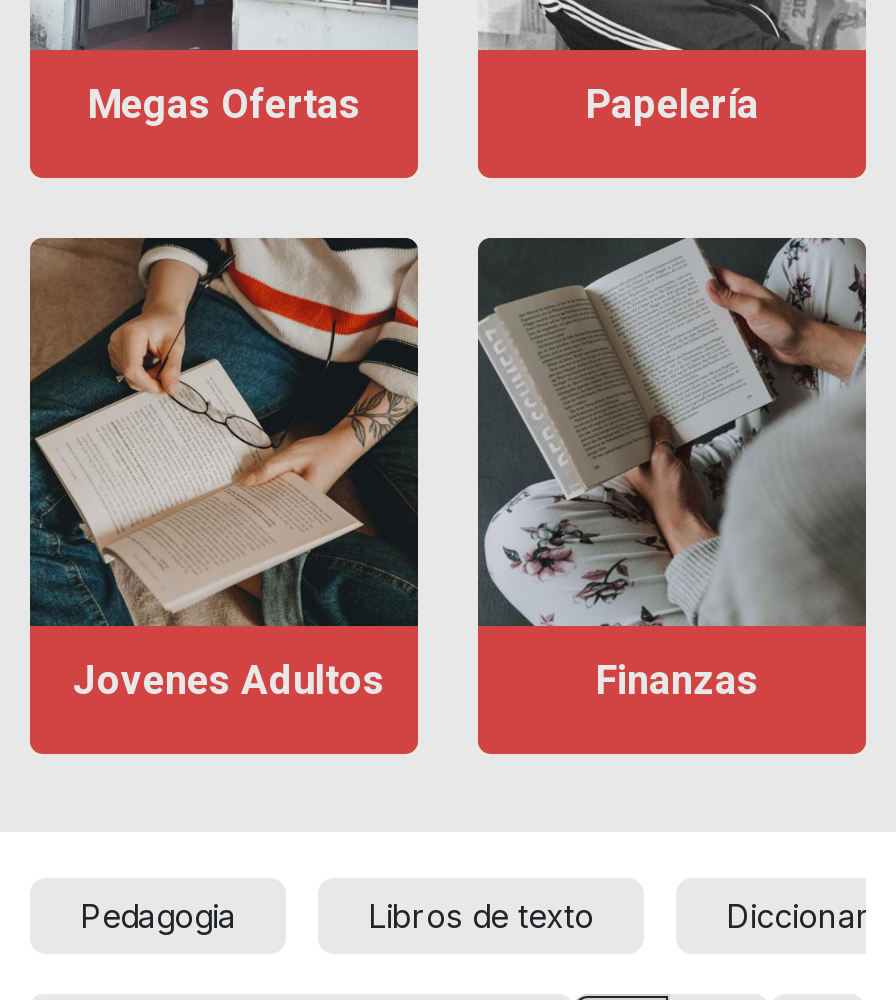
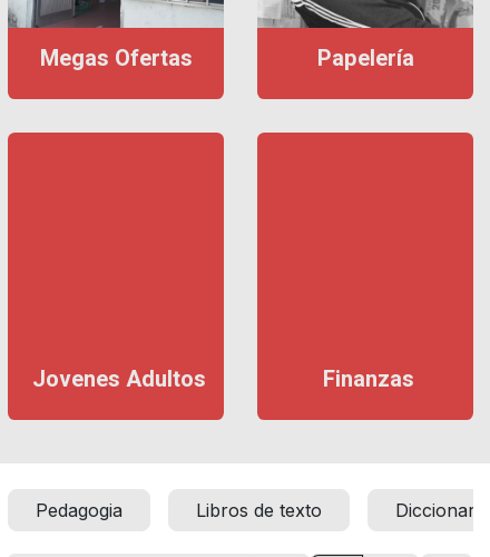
- [image]

- [image]
